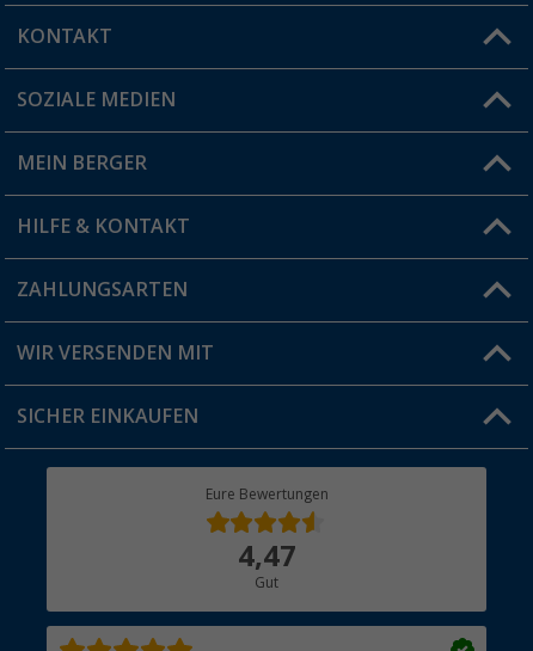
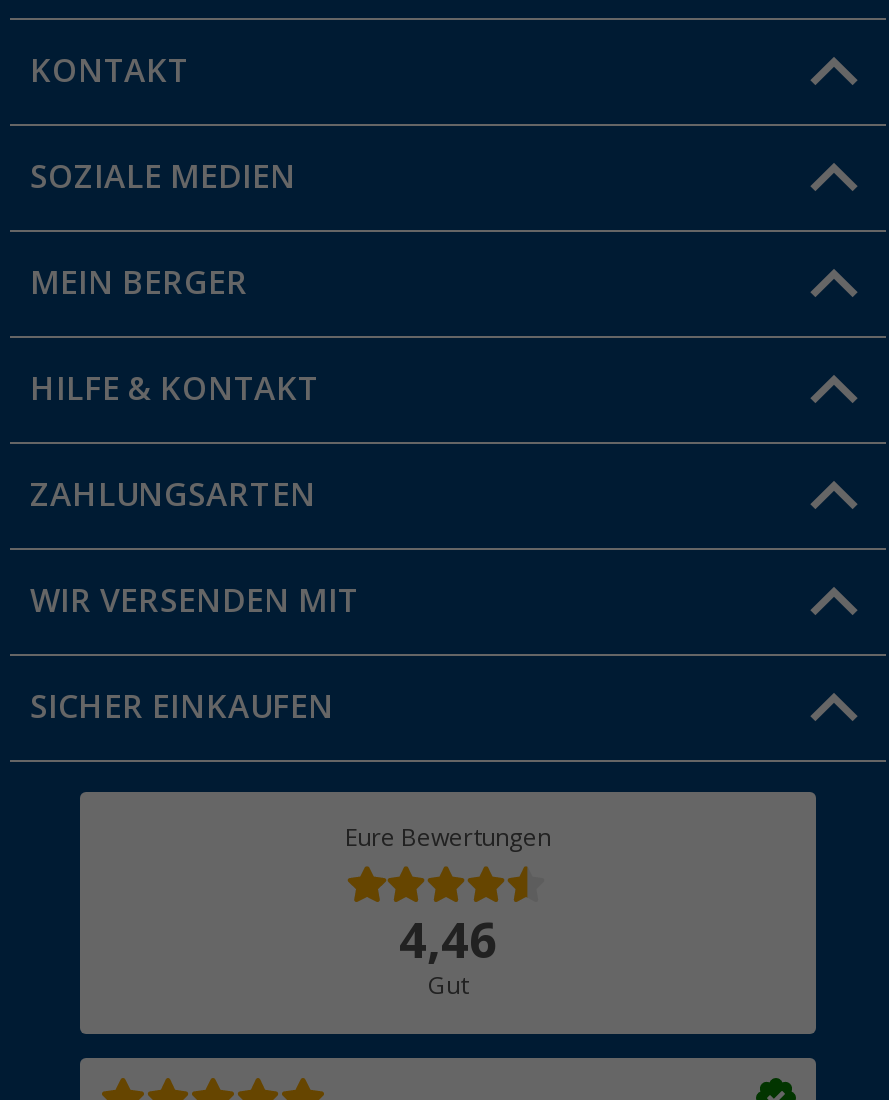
- 4,47
+ 4,46
